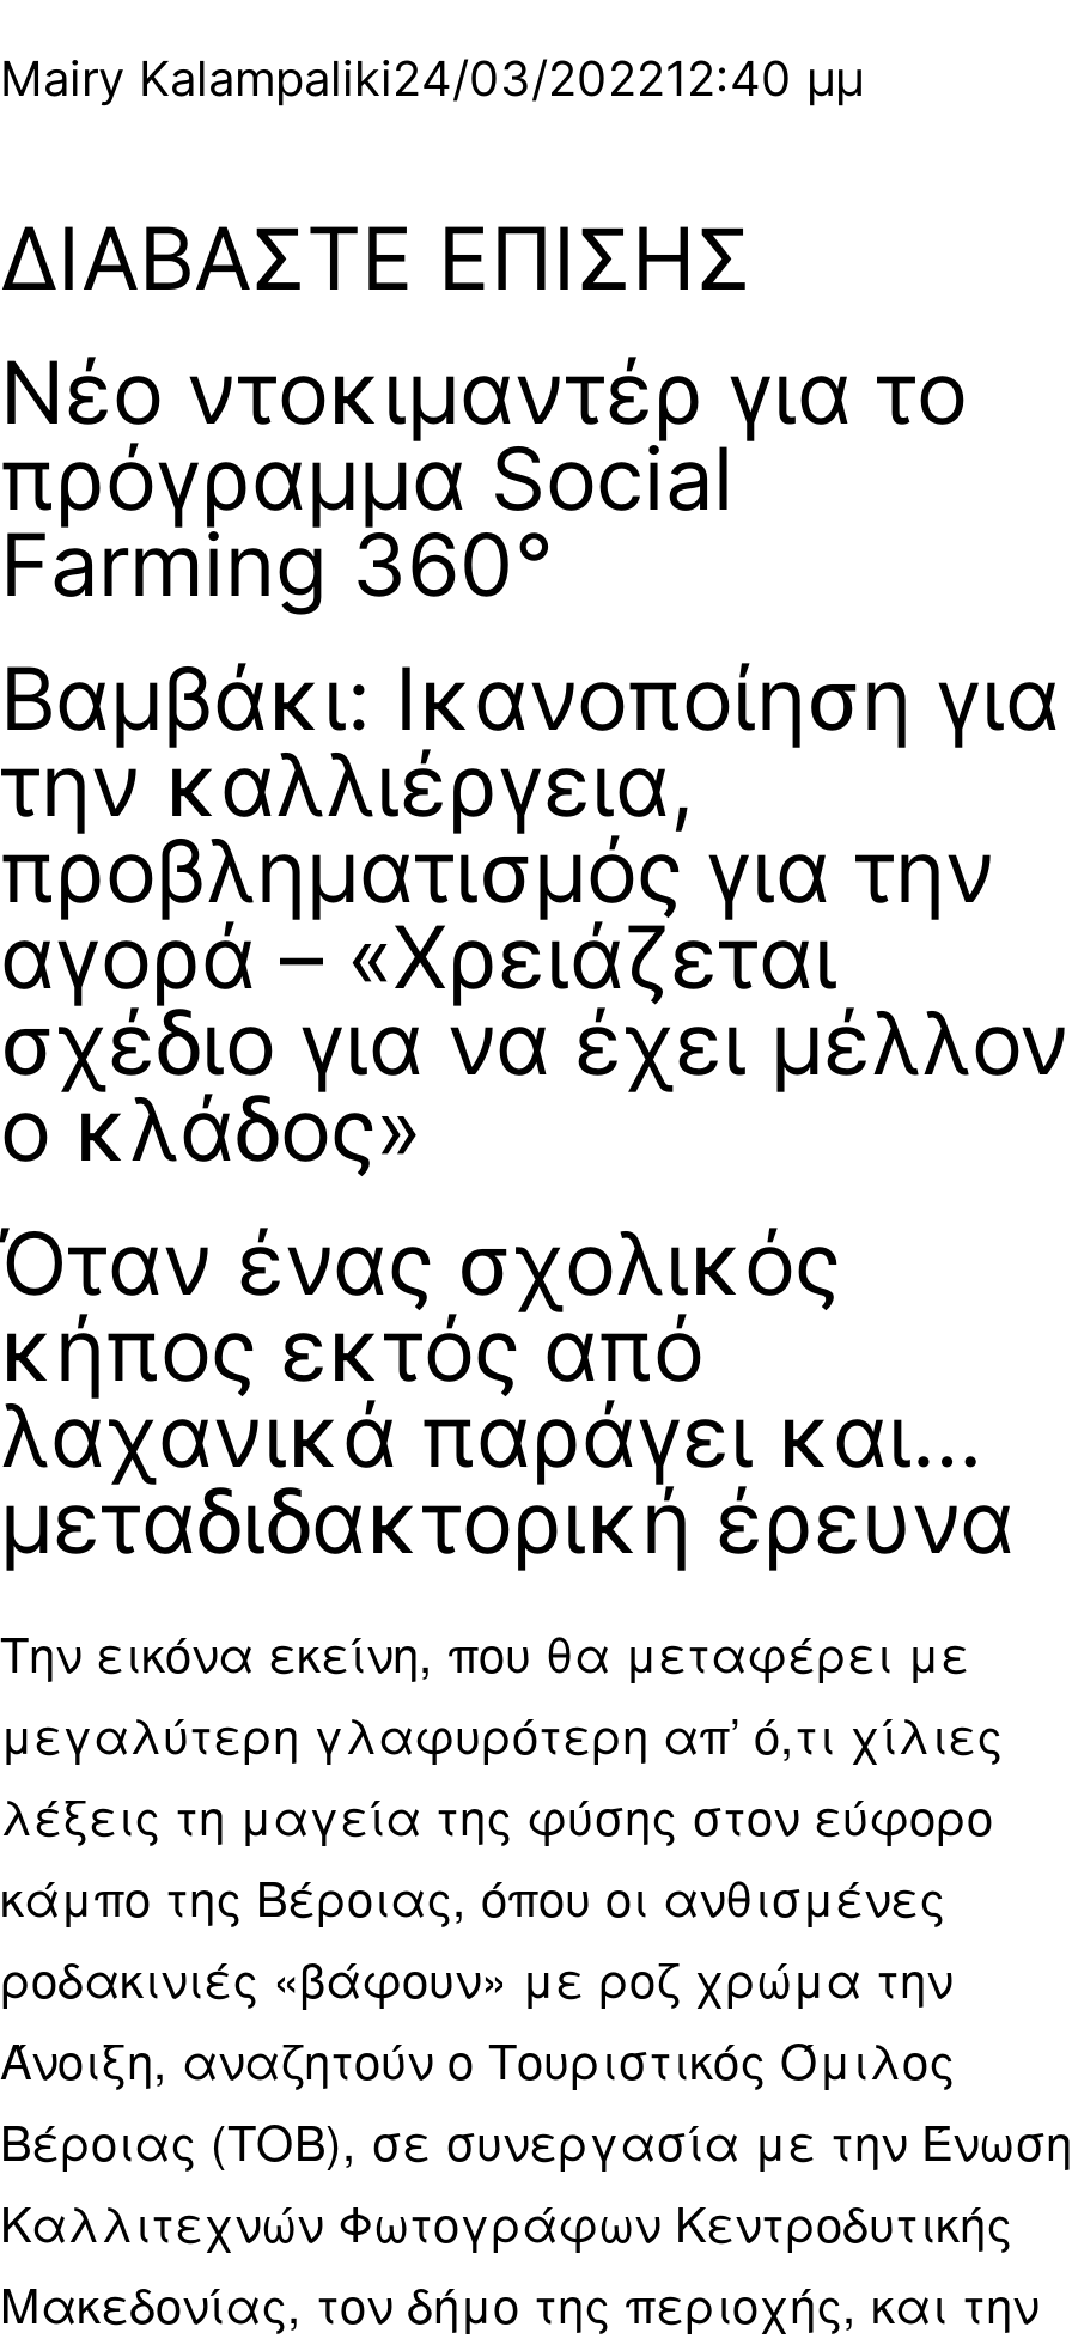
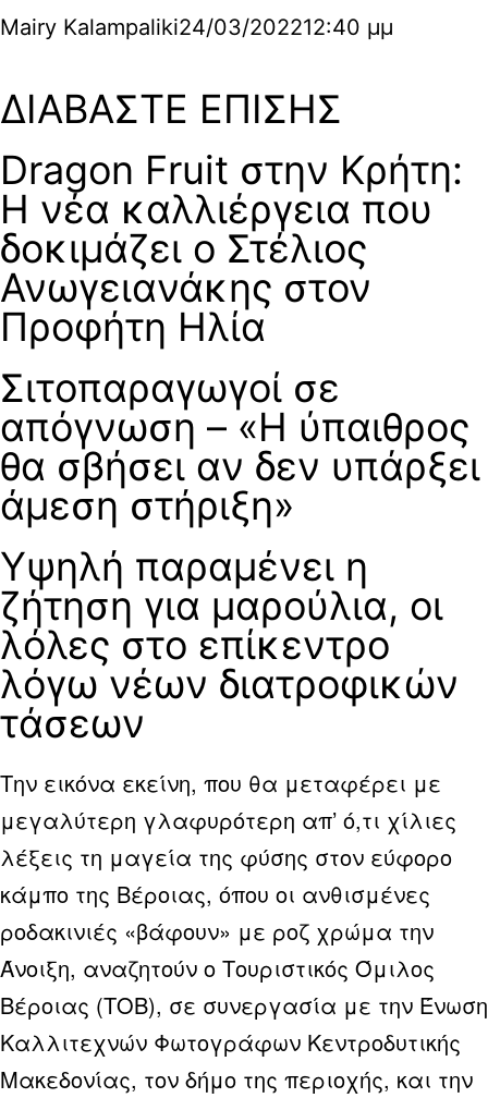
- Νέο ντοκιμαντέρ για το
- πρόγραμμα Social
- Farming 360°
- Βαμβάκι: Ικανοποίηση για
- την καλλιέργεια,
- προβληματισμός για την
- αγορά – «Χρειάζεται
- σχέδιο για να έχει μέλλον
- ο κλάδος»
- Όταν ένας σχολικός
- κήπος εκτός από
- λαχανικά παράγει και…
- μεταδιδακτορική έρευνα
+ Dragon Fruit στην Κρήτη:
+ Η νέα καλλιέργεια που
+ δοκιμάζει ο Στέλιος
+ Ανωγειανάκης στον
+ Προφήτη Ηλία
+ Σιτοπαραγωγοί σε
+ απόγνωση – «Η ύπαιθρος
+ θα σβήσει αν δεν υπάρξει
+ άμεση στήριξη»
+ Υψηλή παραμένει η
+ ζήτηση για μαρούλια, οι
+ λόλες στο επίκεντρο
+ λόγω νέων διατροφικών
+ τάσεων
